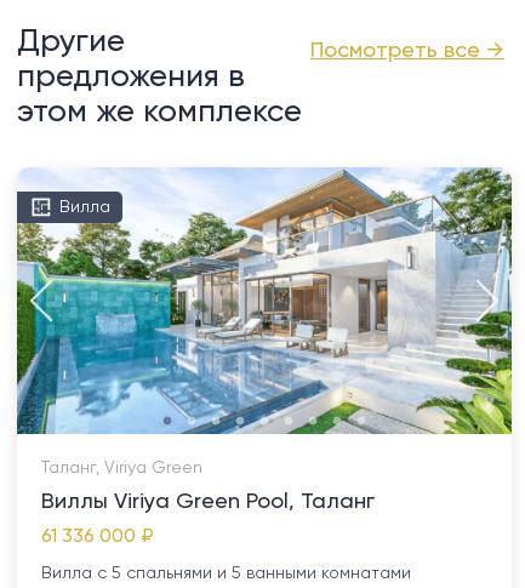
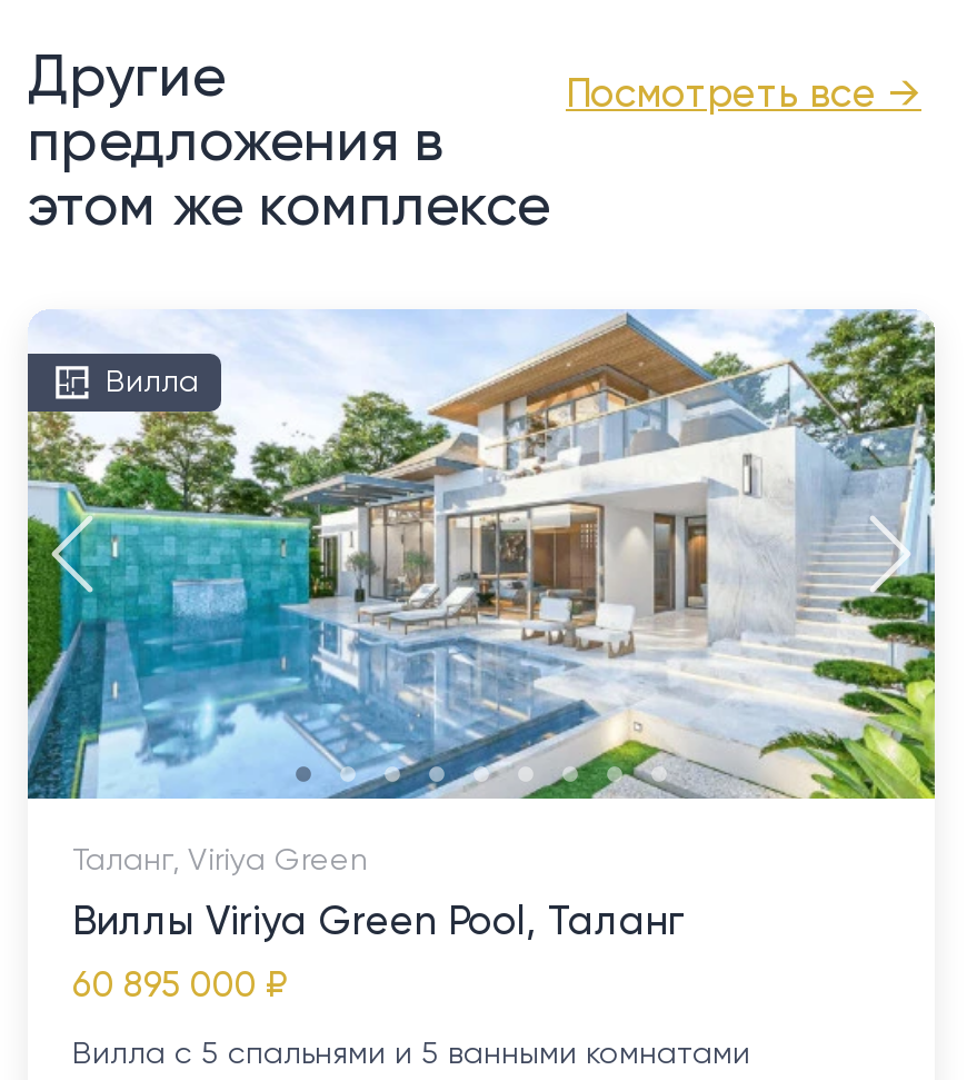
- 61 336 000 ₽
+ 60 895 000 ₽
